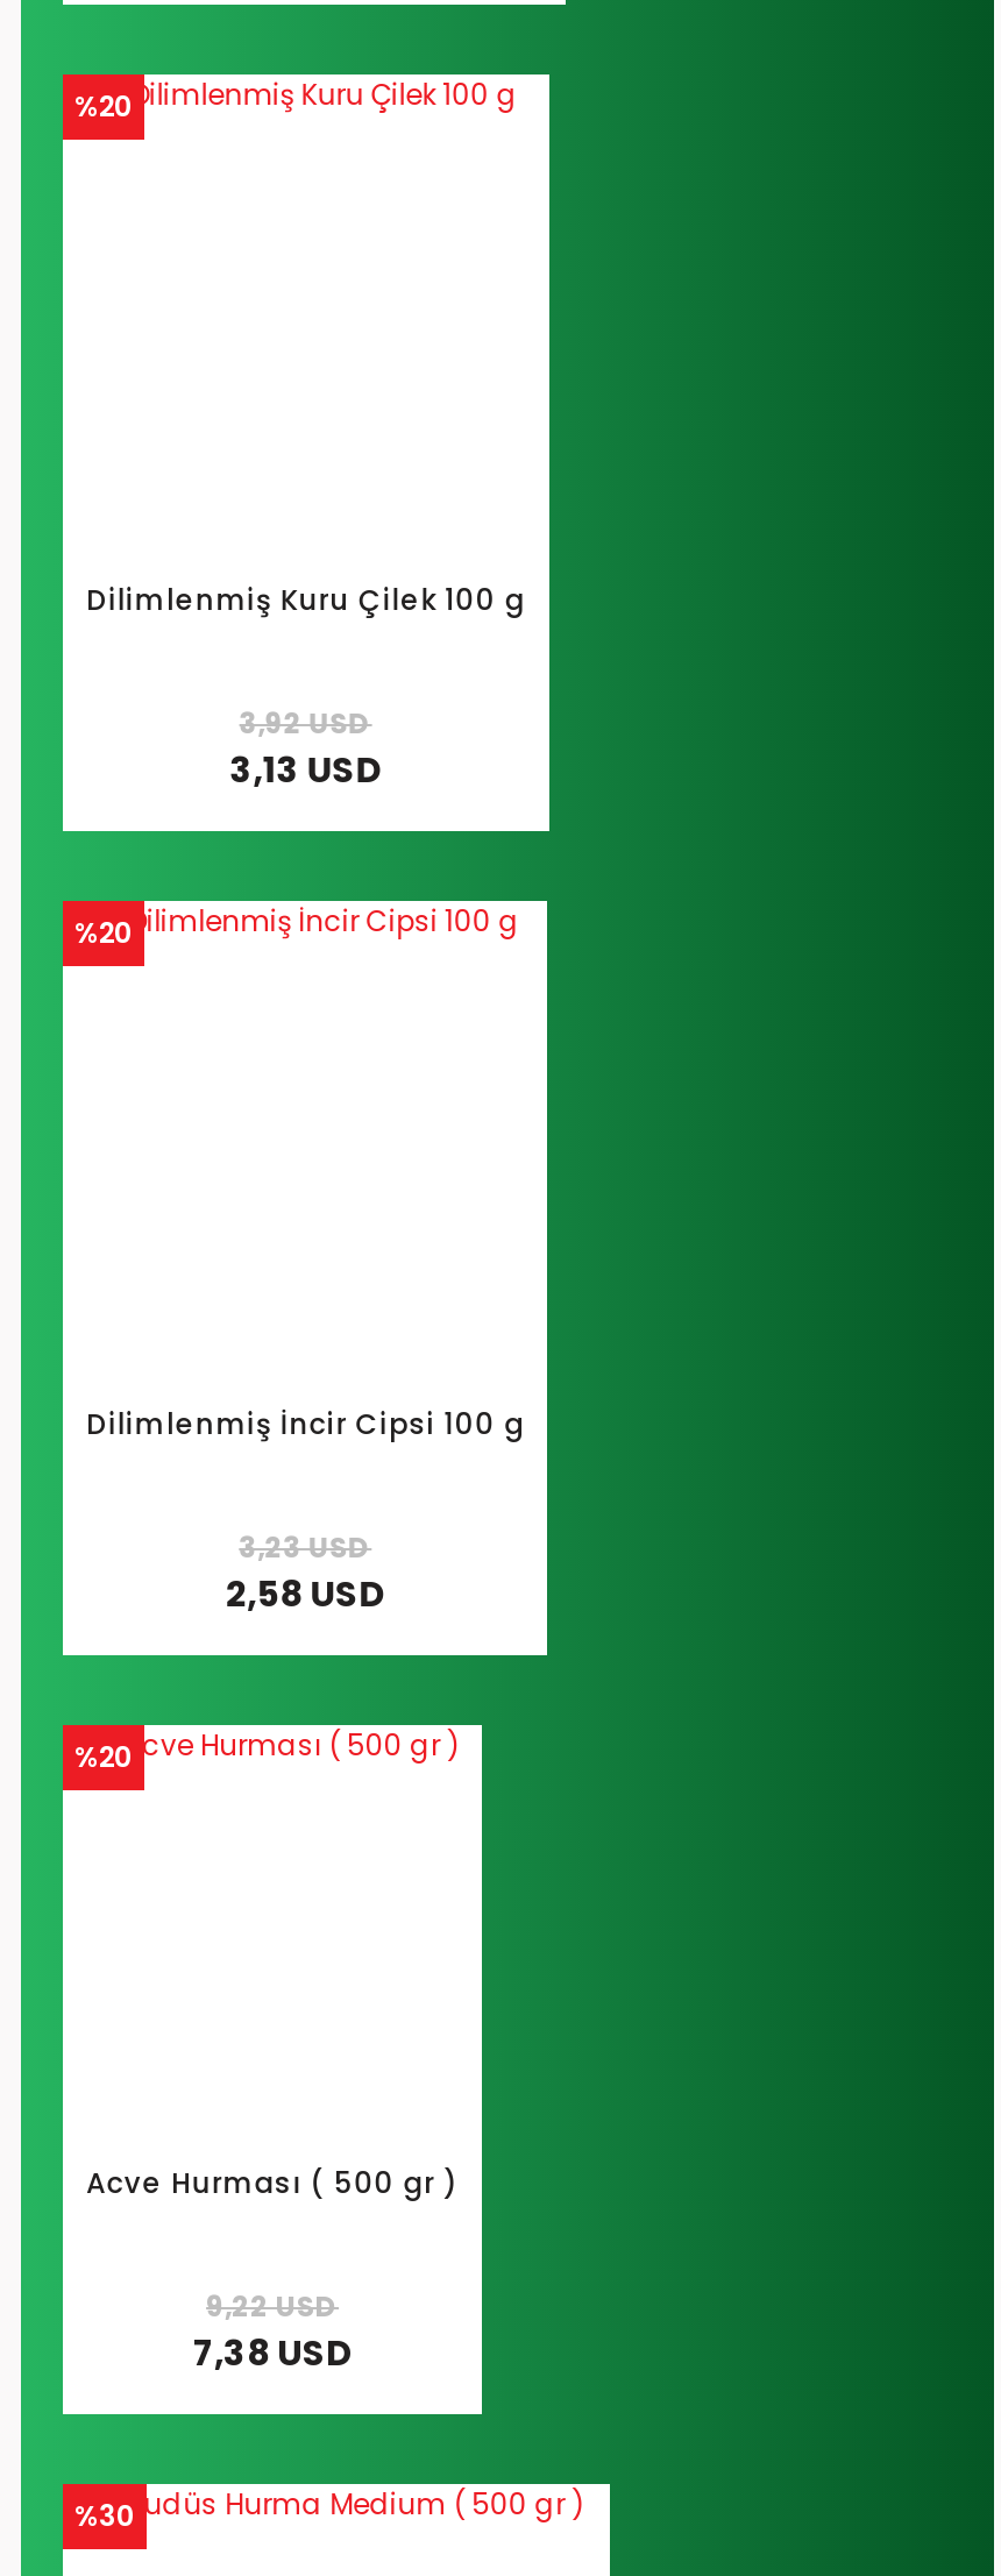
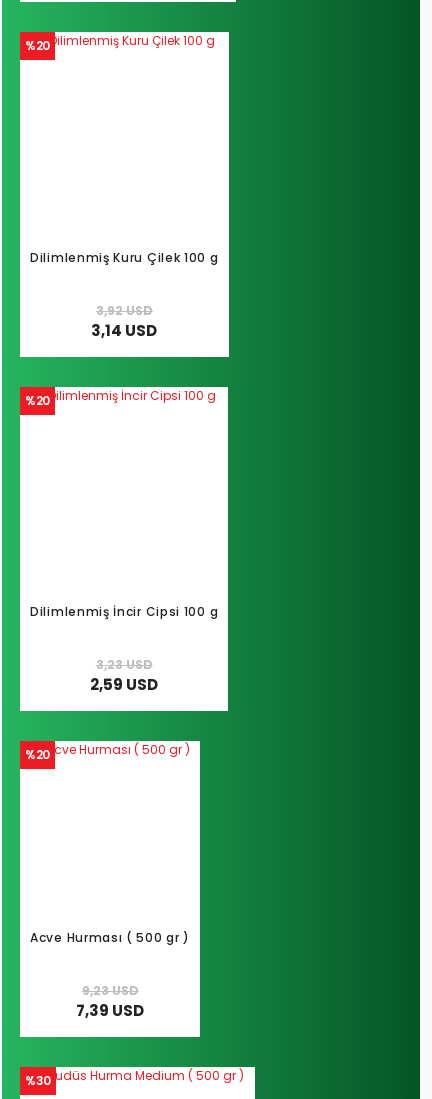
- 3,13 USD
+ 3,14 USD

- 2,58 USD
+ 2,59 USD

- 9,22 USD
+ 9,23 USD

- 7,38 USD
+ 7,39 USD
